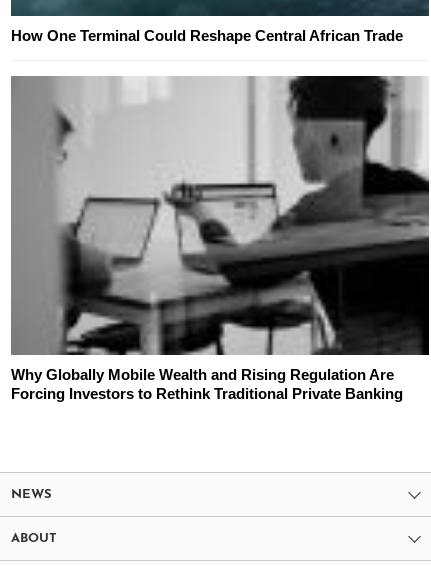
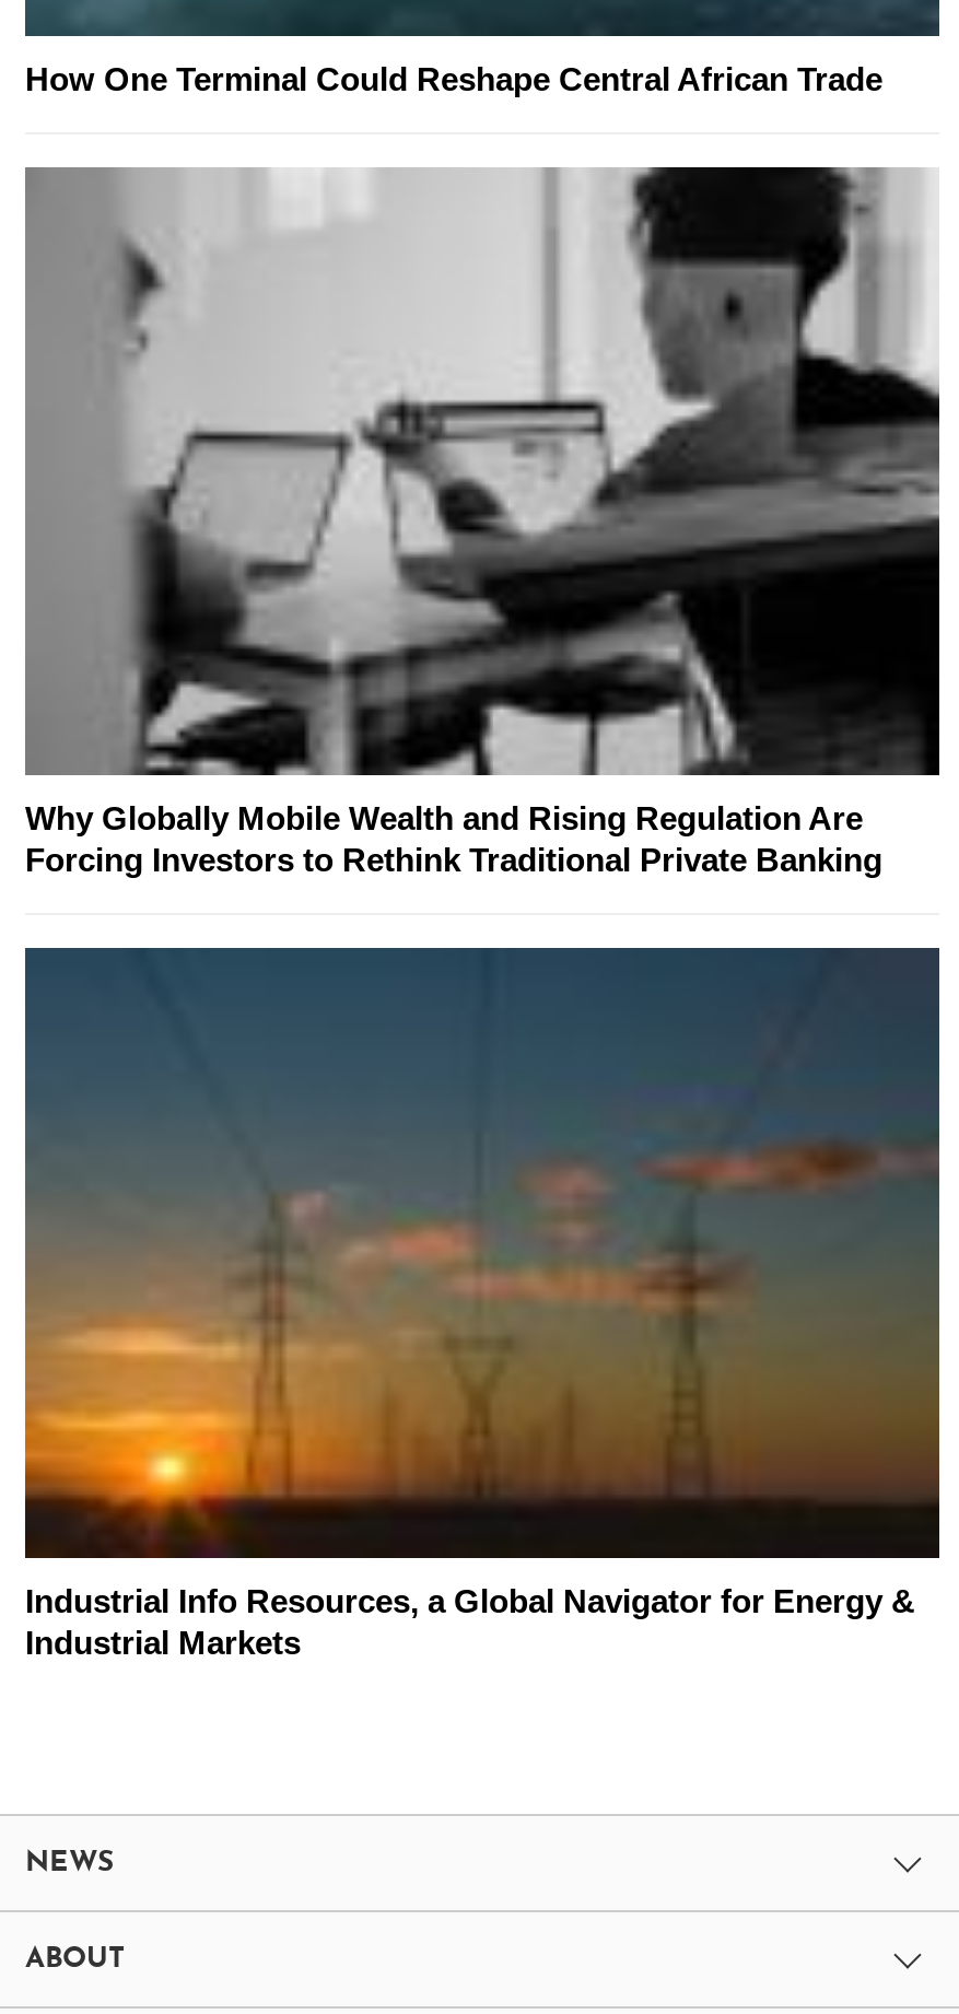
+ [image]
+ Industrial Info Resources, a Global Navigator for Energy &
+ Industrial Markets
